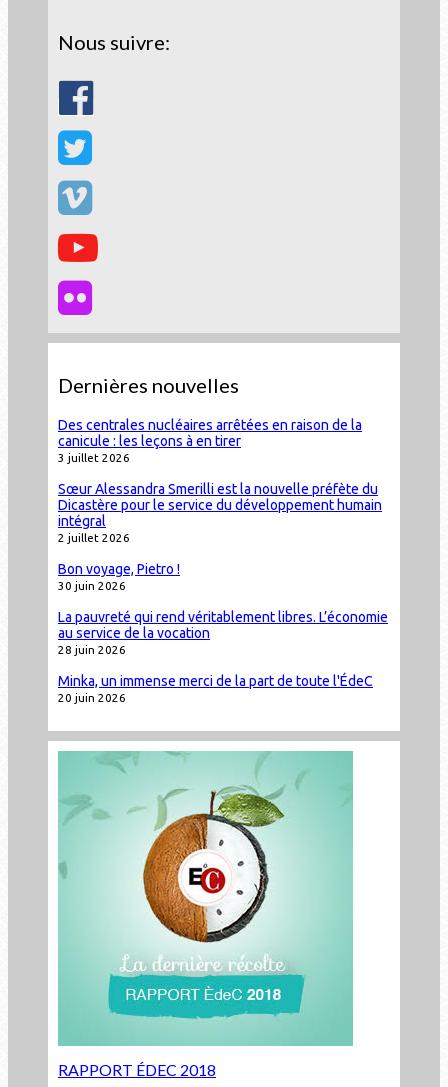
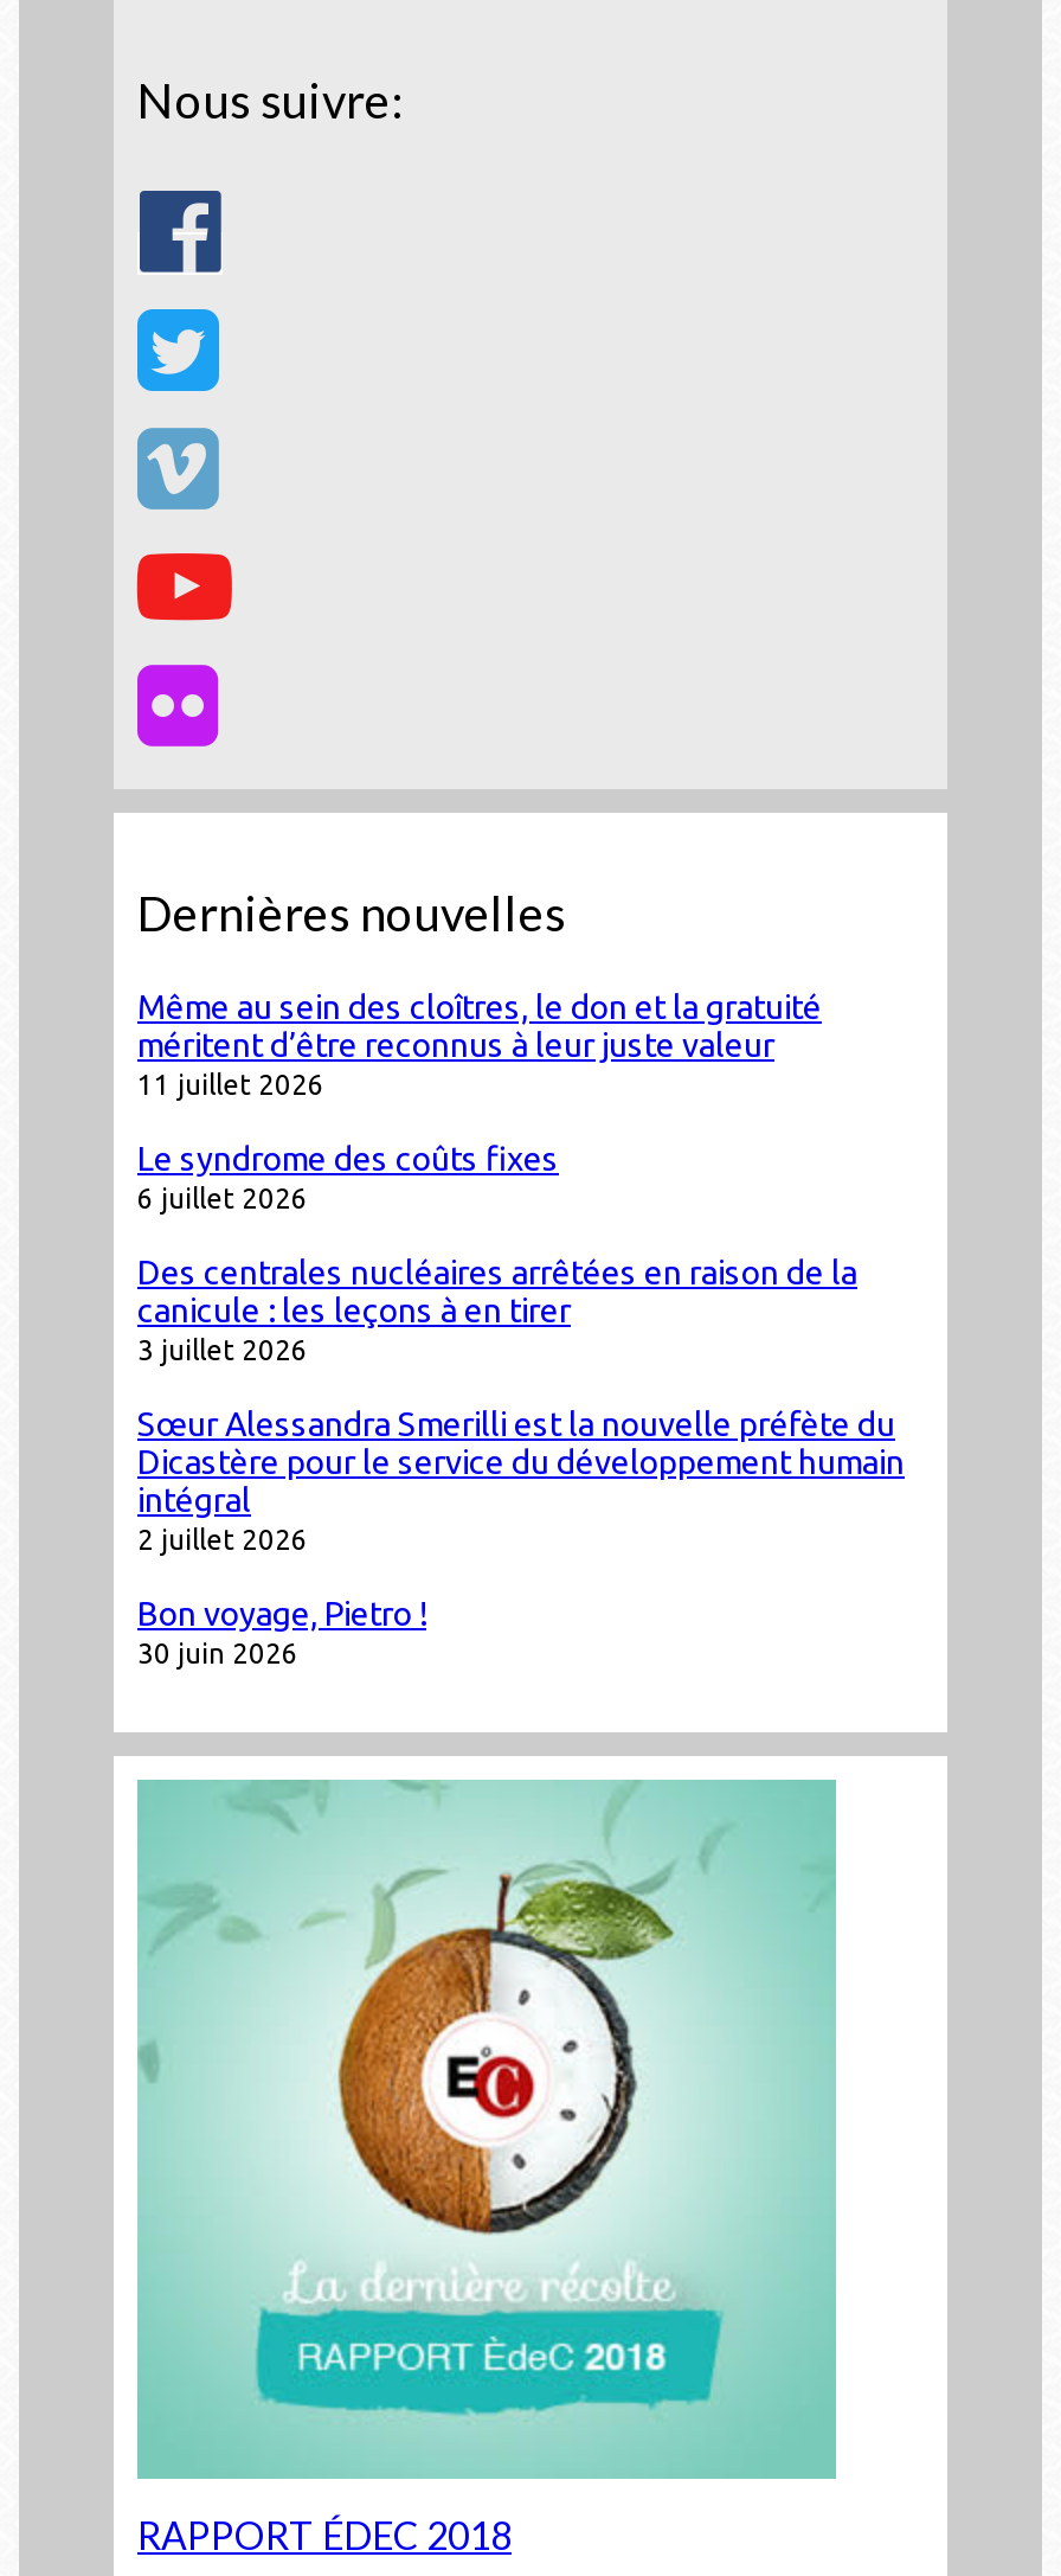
+ Même au sein des cloîtres, le don et la gratuité
+ méritent d’être reconnus à leur juste valeur
+ 11 juillet 2026
+ Le syndrome des coûts fixes
+ 6 juillet 2026

moved down: Des centrales nucléaires arrêtées en raison de la | canicule : les leçons à en tirer | 3 juillet 2026 | ... | Bon voyage, Pietro ! | 30 juin 2026

- La pauvreté qui rend véritablement libres. L’économie
- au service de la vocation
- 28 juin 2026
- Minka, un immense merci de la part de toute l'ÉdeC
- 20 juin 2026
